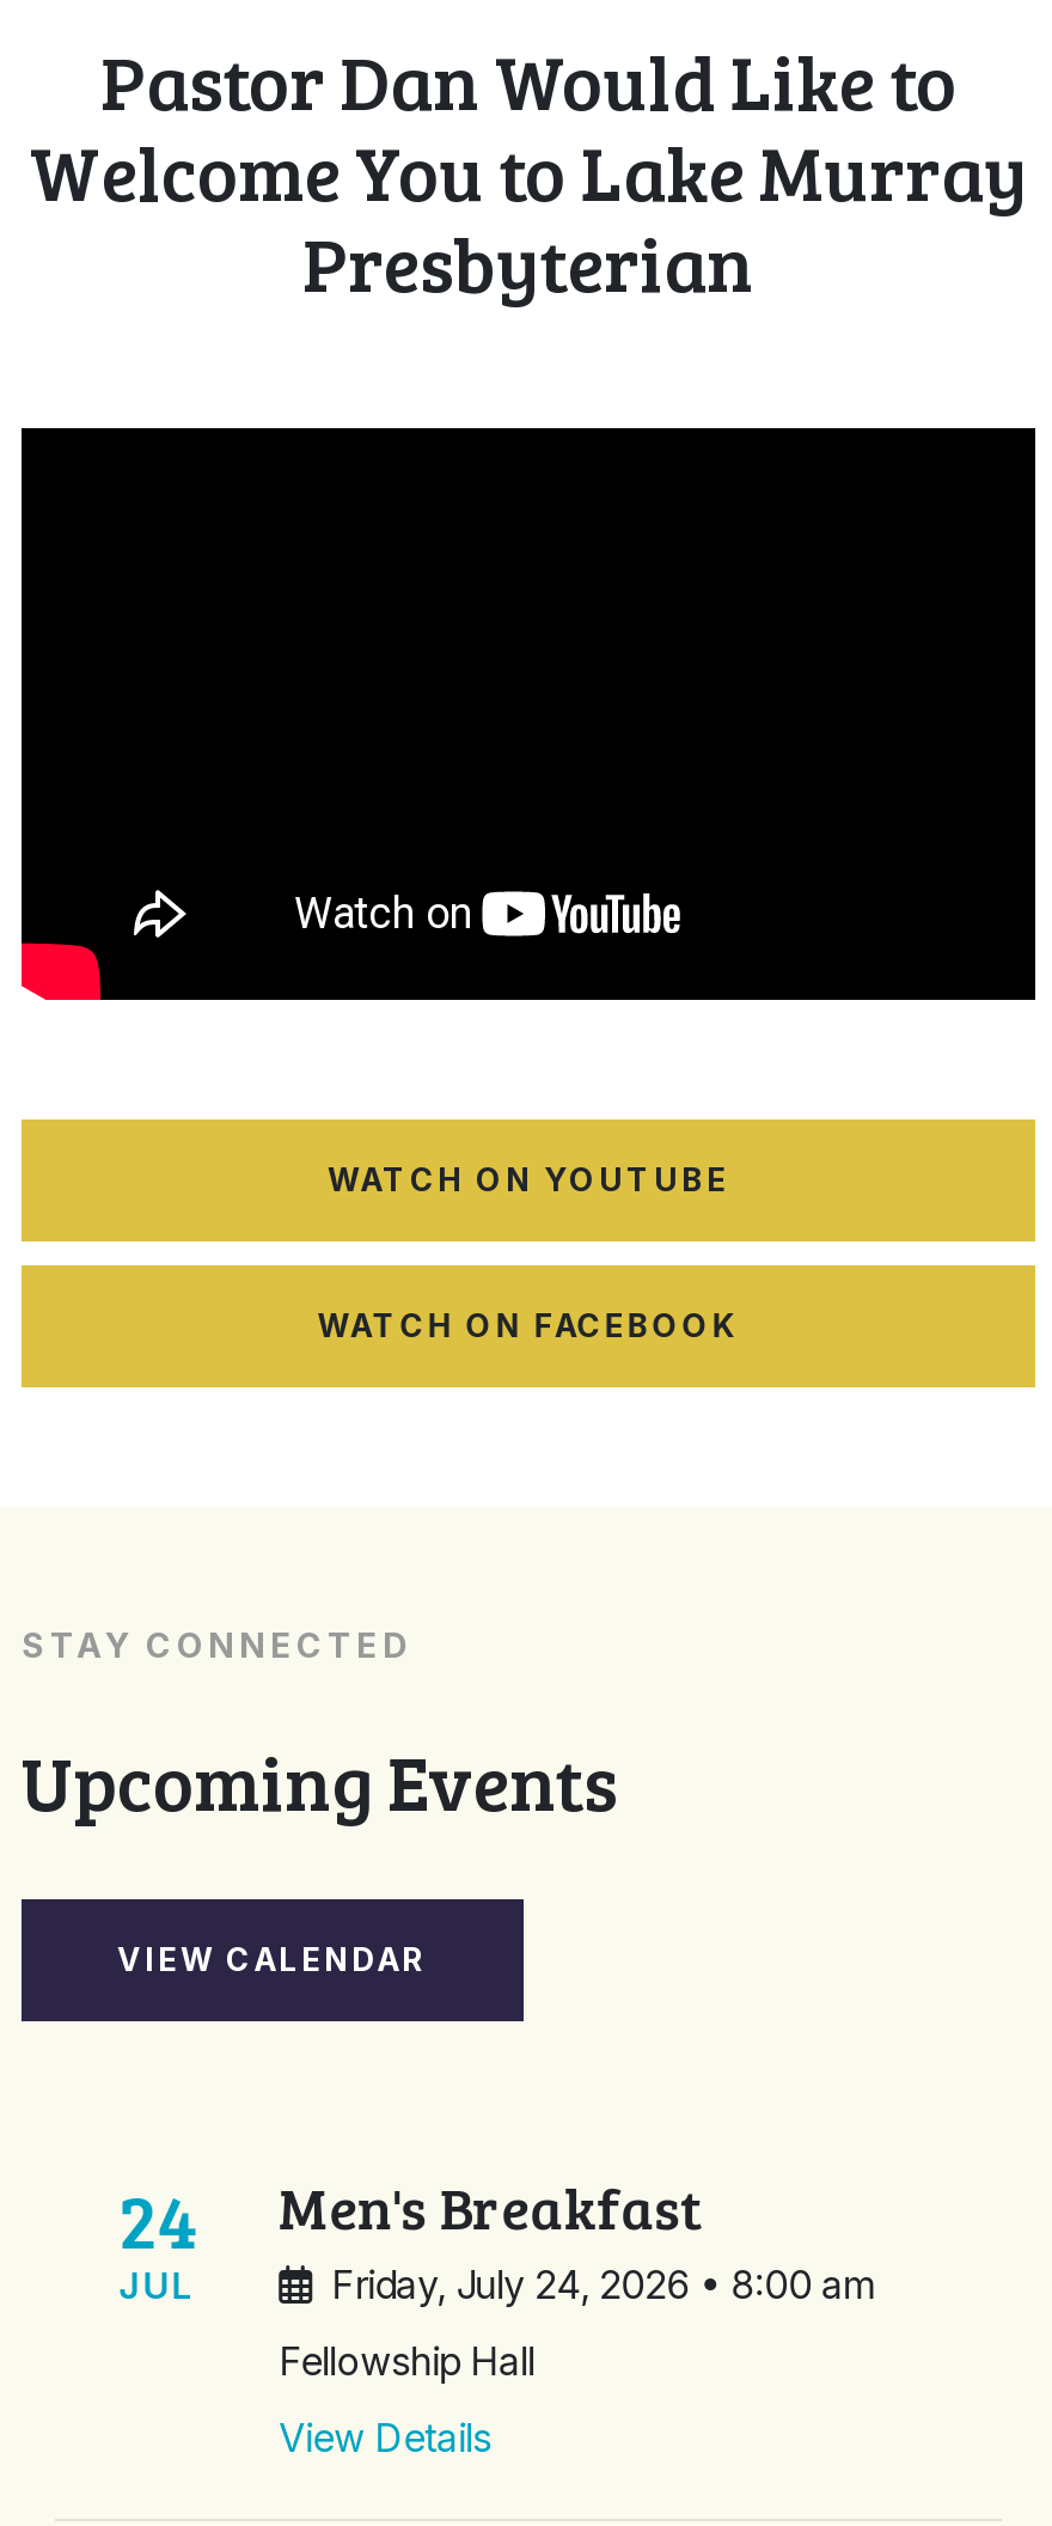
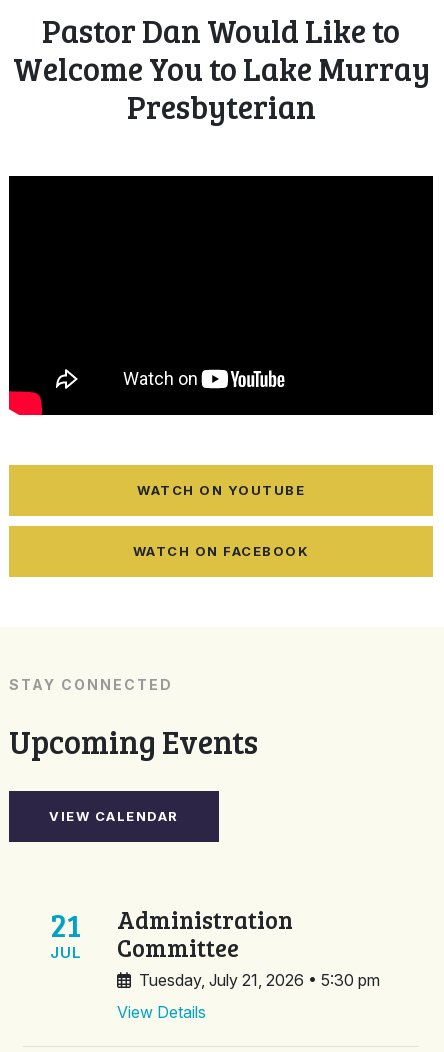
- 24
+ 21

- Men's Breakfast
- Friday, July 24, 2026 • 8:00 am
- Fellowship Hall
+ Administration
+ Committee
+ Tuesday, July 21, 2026 • 5:30 pm
